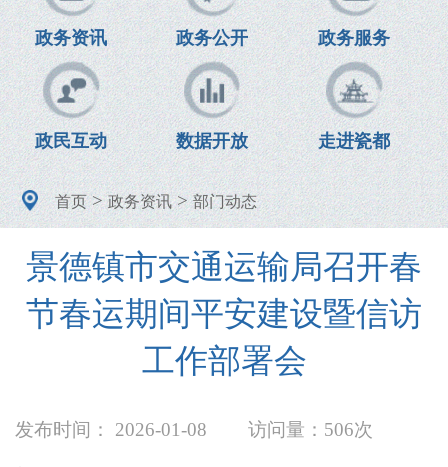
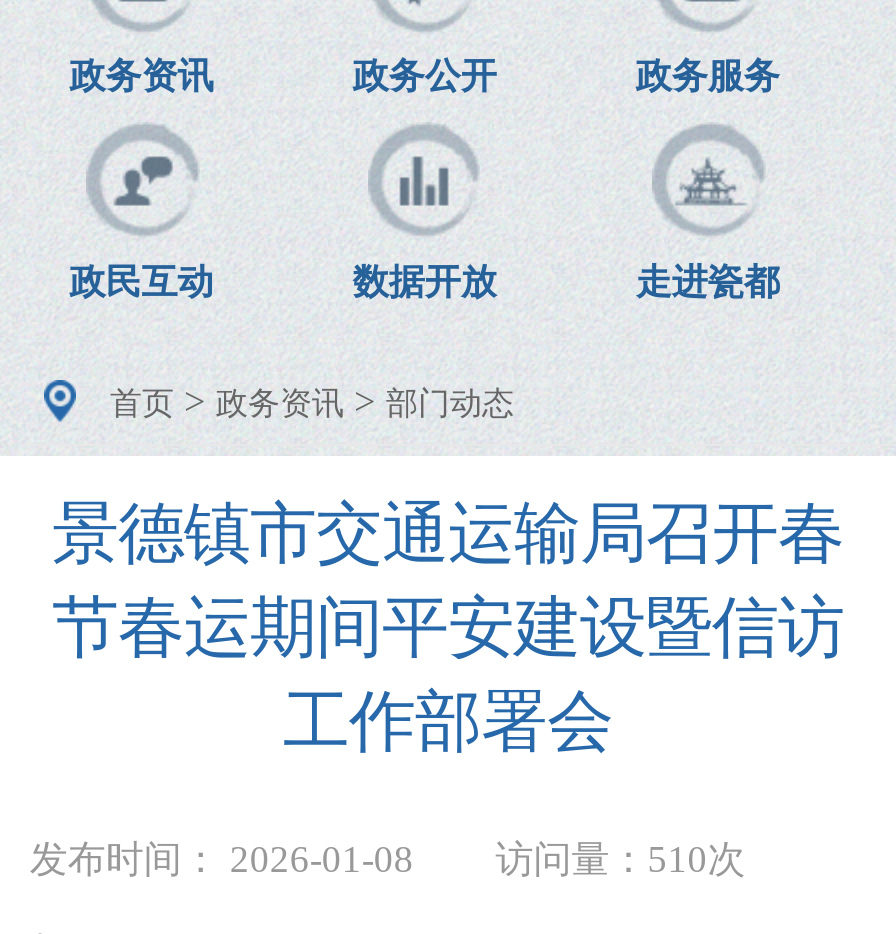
- 发布时间： 2026-01-08 访问量：506次
+ 发布时间： 2026-01-08 访问量：510次
